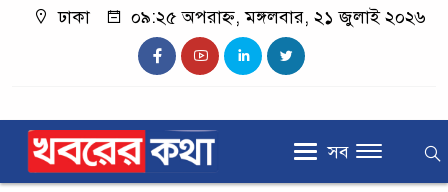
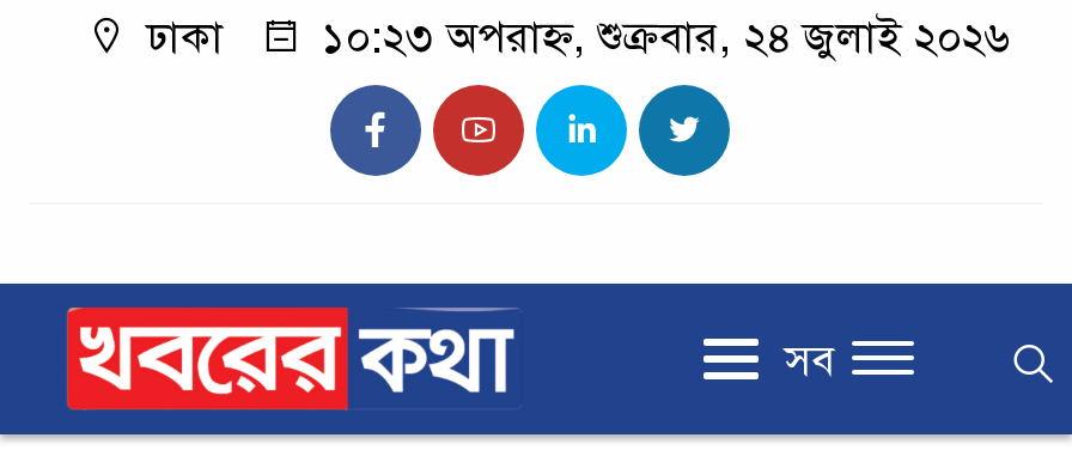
- ০৯:২৫ অপরাহ্ন, মঙ্গলবার, ২১ জুলাই ২০২৬
+ ১০:২৩ অপরাহ্ন, শুক্রবার, ২৪ জুলাই ২০২৬
